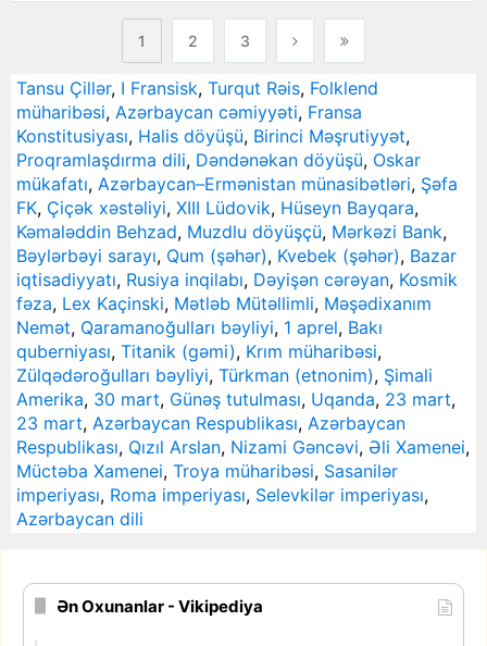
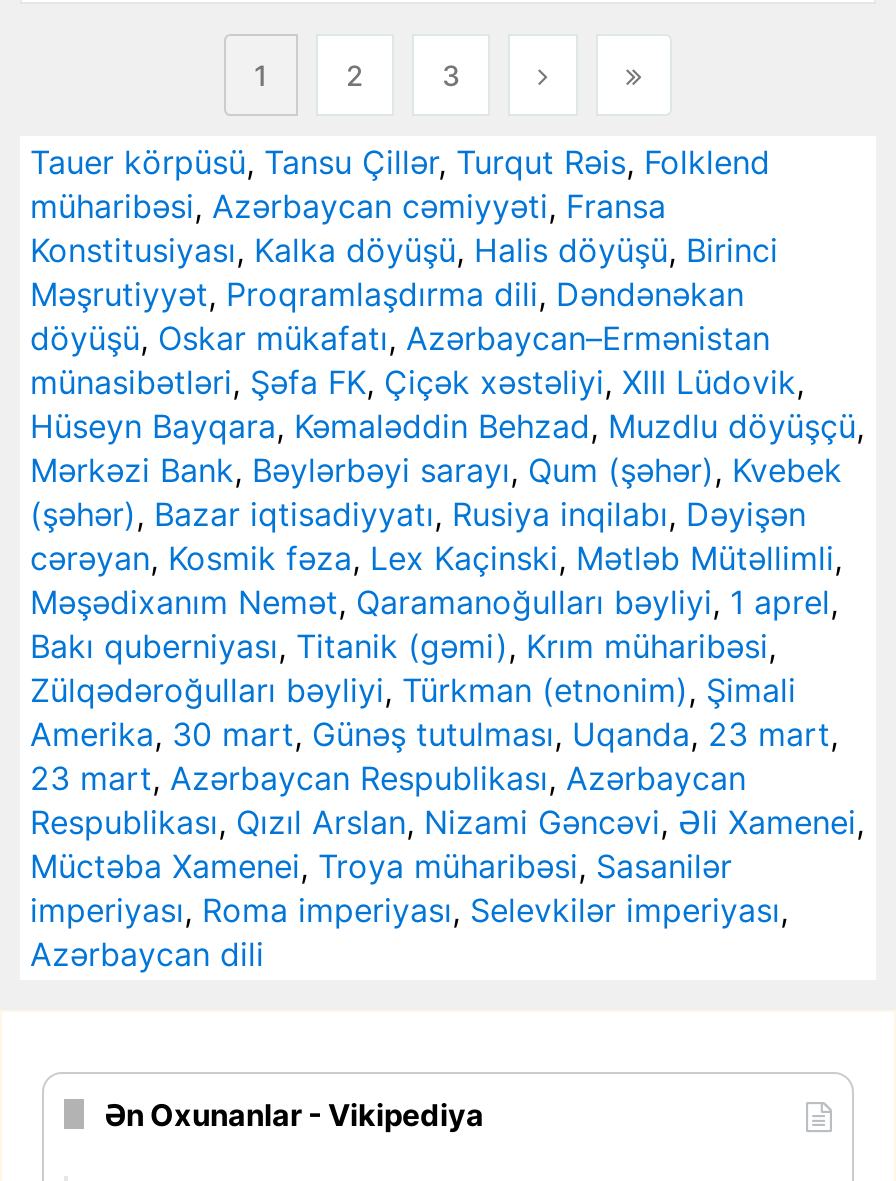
- Tansu Çillər, I Fransisk, Turqut Rəis, Folklend
+ Tauer körpüsü, Tansu Çillər, Turqut Rəis, Folklend

- Konstitusiyası, Halis döyüşü, Birinci Məşrutiyyət,
- Proqramlaşdırma dili, Dəndənəkan döyüşü, Oskar
- mükafatı, Azərbaycan–Ermənistan münasibətləri, Şəfa
- FK, Çiçək xəstəliyi, XIII Lüdovik, Hüseyn Bayqara,
- Kəmaləddin Behzad, Muzdlu döyüşçü, Mərkəzi Bank,
- Bəylərbəyi sarayı, Qum (şəhər), Kvebek (şəhər), Bazar
- iqtisadiyyatı, Rusiya inqilabı, Dəyişən cərəyan, Kosmik
- fəza, Lex Kaçinski, Mətləb Mütəllimli, Məşədixanım
- Nemət, Qaramanoğulları bəyliyi, 1 aprel, Bakı
- quberniyası, Titanik (gəmi), Krım müharibəsi,
+ Konstitusiyası, Kalka döyüşü, Halis döyüşü, Birinci
+ Məşrutiyyət, Proqramlaşdırma dili, Dəndənəkan
+ döyüşü, Oskar mükafatı, Azərbaycan–Ermənistan
+ münasibətləri, Şəfa FK, Çiçək xəstəliyi, XIII Lüdovik,
+ Hüseyn Bayqara, Kəmaləddin Behzad, Muzdlu döyüşçü,
+ Mərkəzi Bank, Bəylərbəyi sarayı, Qum (şəhər), Kvebek
+ (şəhər), Bazar iqtisadiyyatı, Rusiya inqilabı, Dəyişən
+ cərəyan, Kosmik fəza, Lex Kaçinski, Mətləb Mütəllimli,
+ Məşədixanım Nemət, Qaramanoğulları bəyliyi, 1 aprel,
+ Bakı quberniyası, Titanik (gəmi), Krım müharibəsi,
